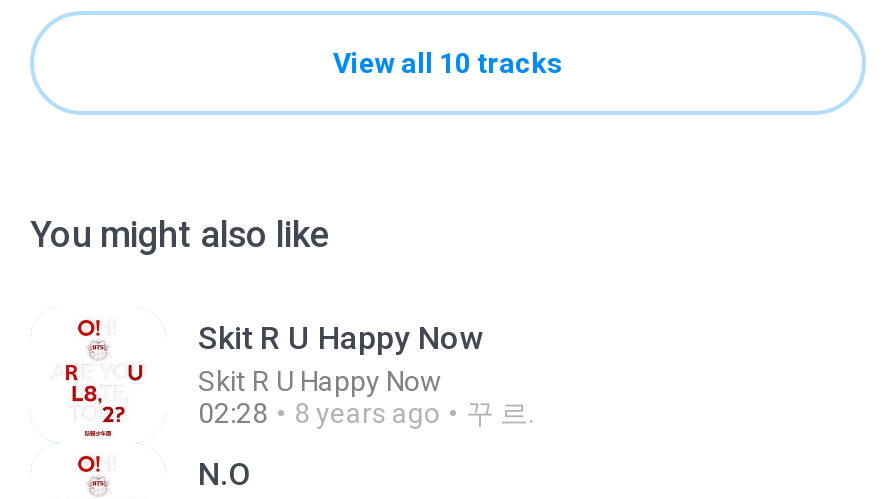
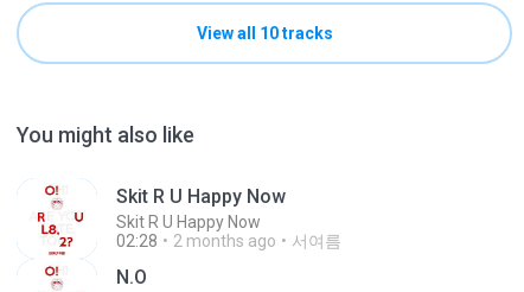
- 8 years ago
- 꾸 르.
+ 2 months ago
+ 서여름
